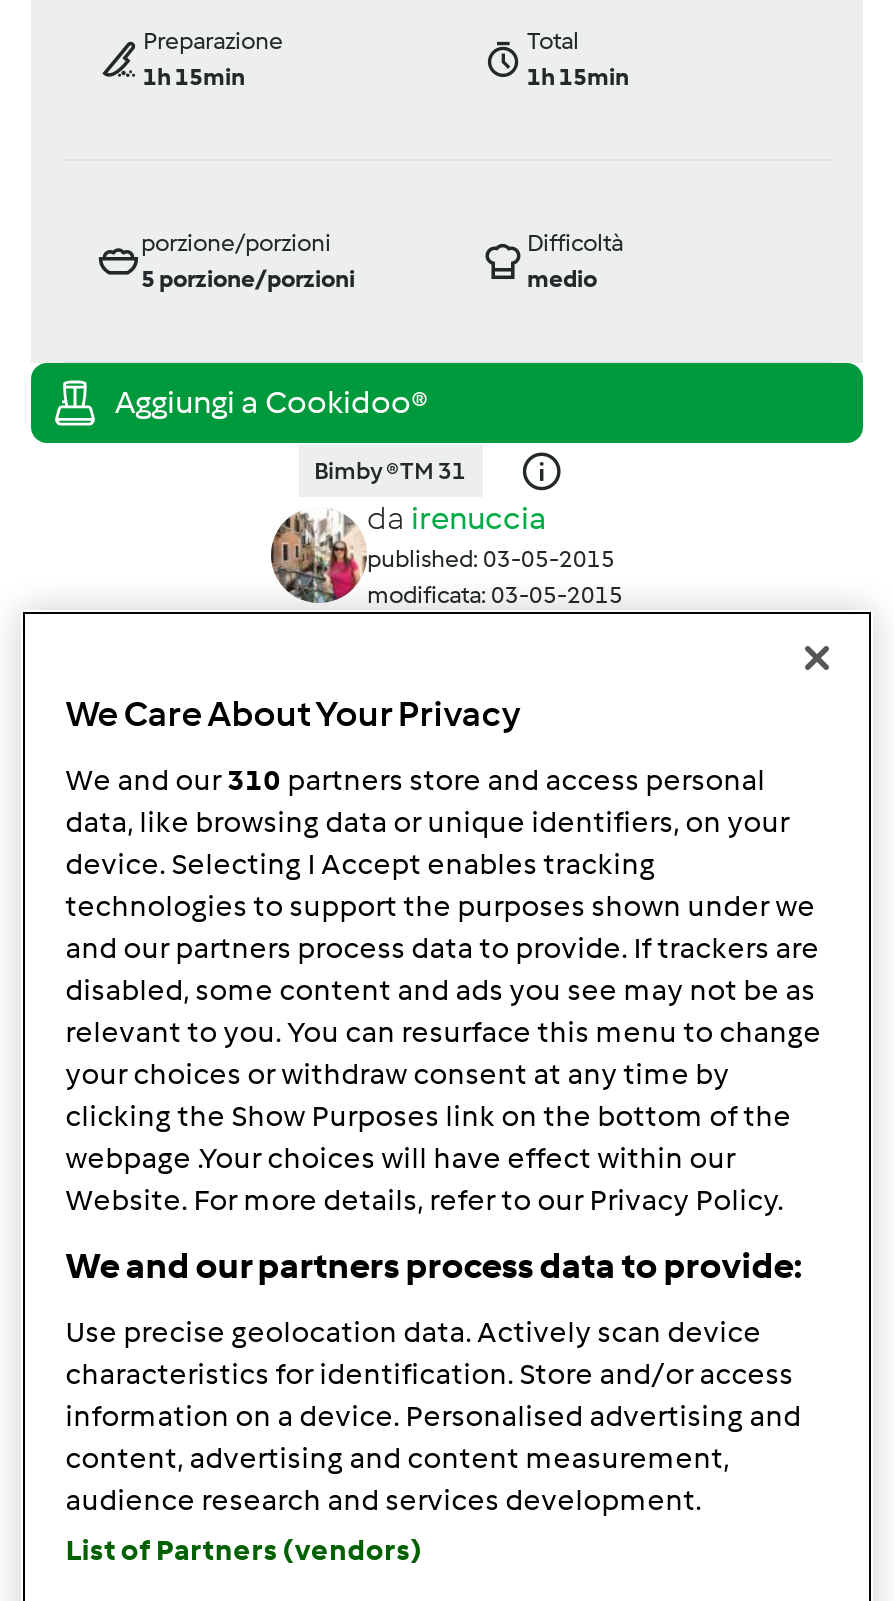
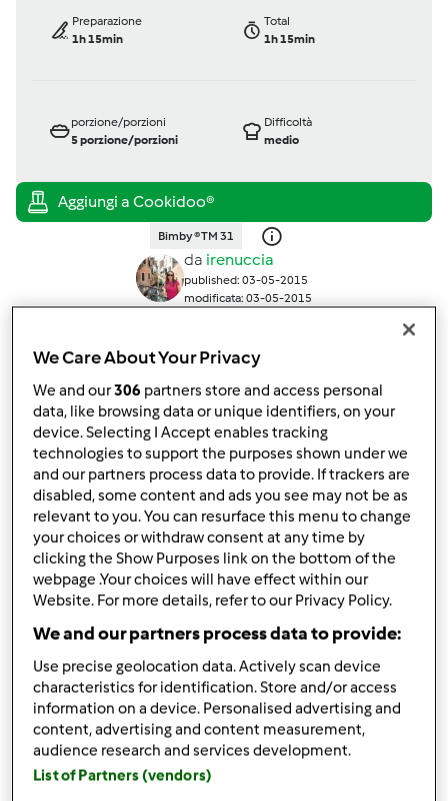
- We and our310 partners store and access personal
+ We and our306 partners store and access personal
